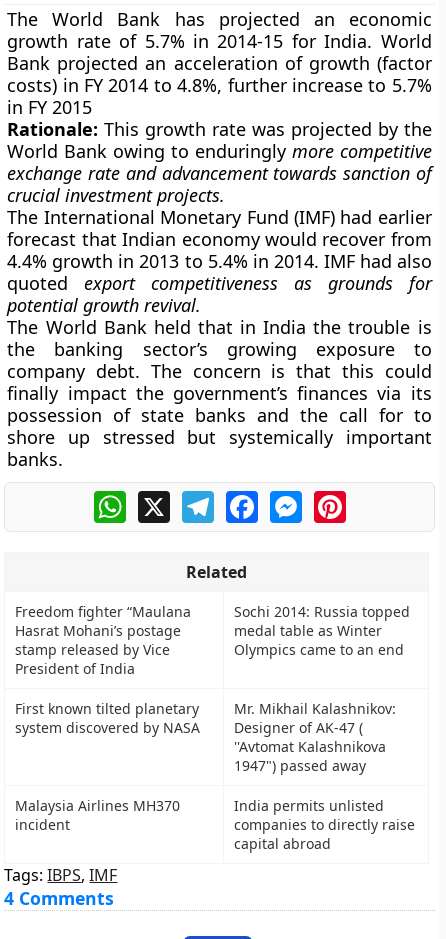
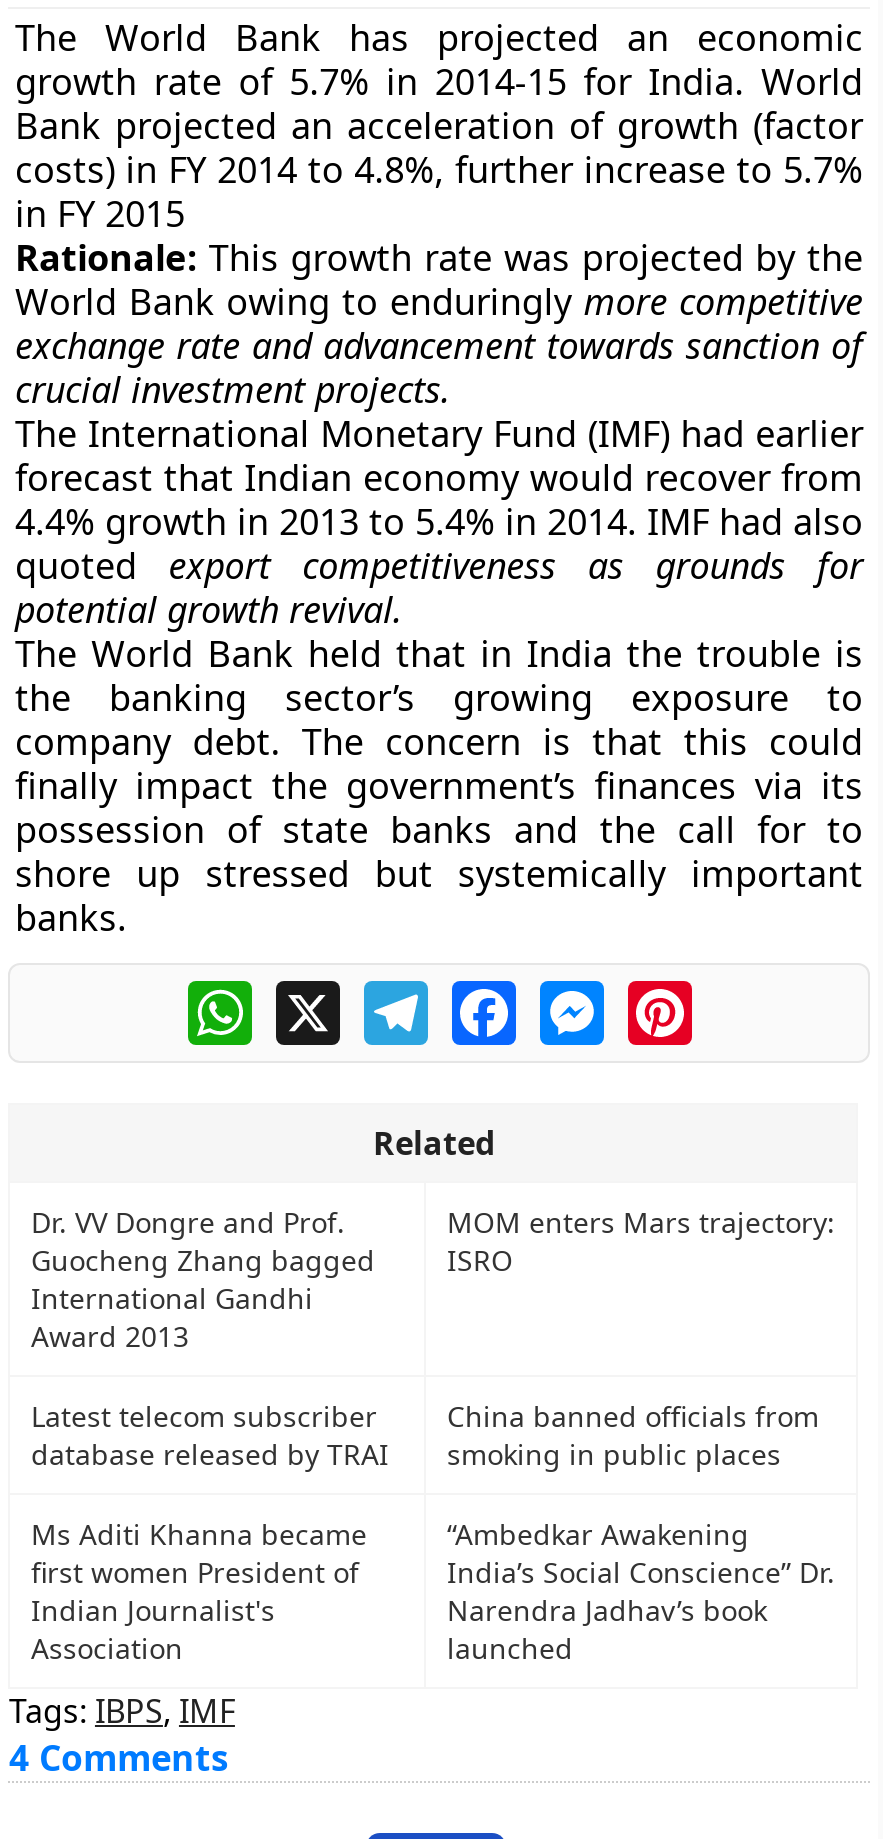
- Freedom fighter “Maulana
- Hasrat Mohani’s postage
- stamp released by Vice
- President of India
+ Dr. VV Dongre and Prof.
+ Guocheng Zhang bagged
+ International Gandhi
+ Award 2013

- Sochi 2014: Russia topped
- medal table as Winter
- Olympics came to an end
+ MOM enters Mars trajectory:
+ ISRO

- First known tilted planetary
- system discovered by NASA
+ Latest telecom subscriber
+ database released by TRAI

- Mr. Mikhail Kalashnikov:
- Designer of AK-47 (
- ''Avtomat Kalashnikova
- 1947") passed away
+ China banned officials from
+ smoking in public places

- Malaysia Airlines MH370
- incident
+ Ms Aditi Khanna became
+ first women President of
+ Indian Journalist's
+ Association

- India permits unlisted
- companies to directly raise
- capital abroad
+ “Ambedkar Awakening
+ India’s Social Conscience” Dr.
+ Narendra Jadhav’s book
+ launched
